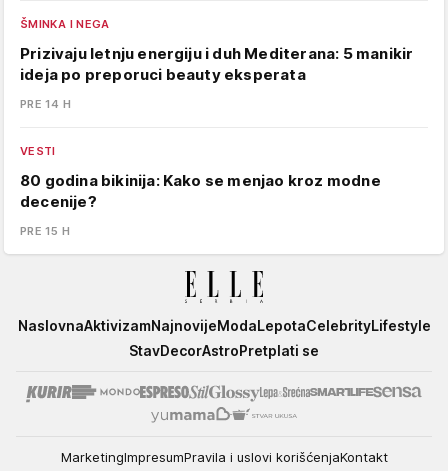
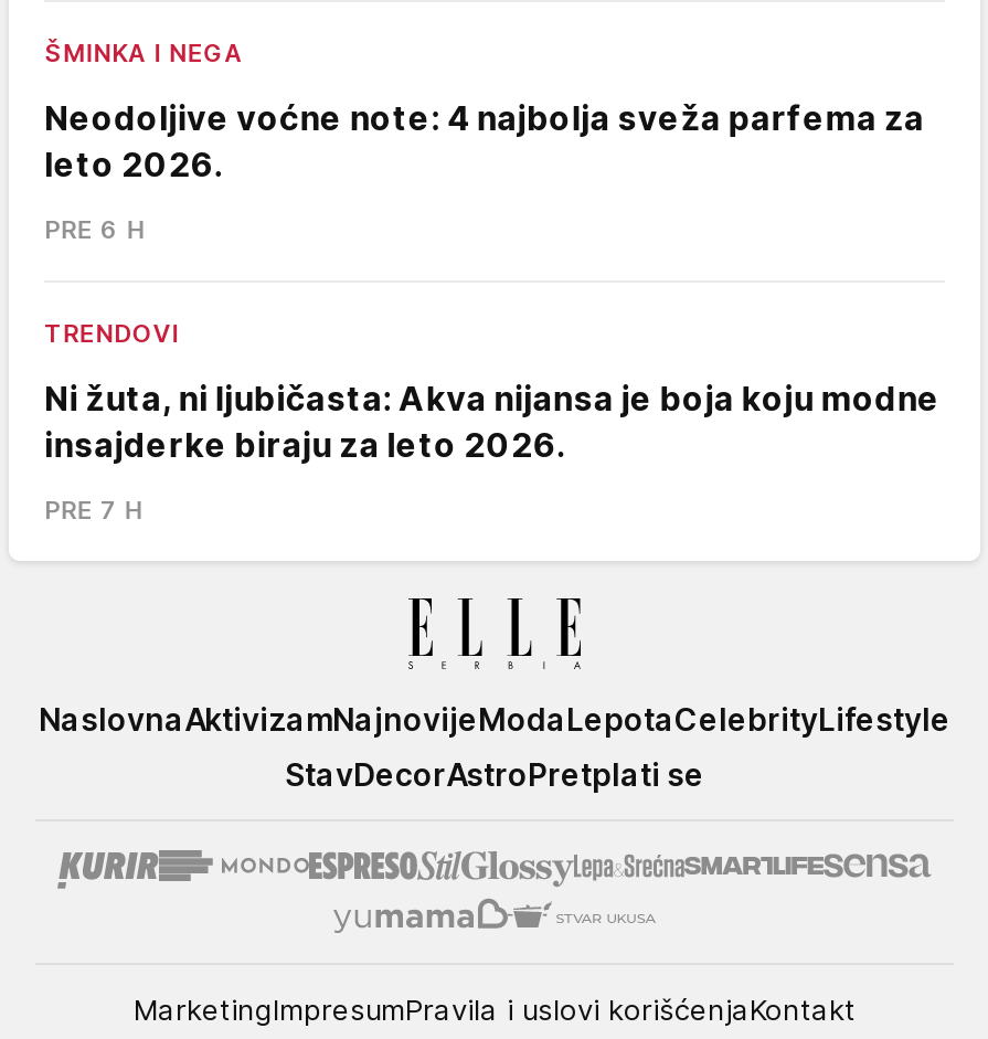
- Prizivaju letnju energiju i duh Mediterana: 5 manikir
- ideja po preporuci beauty eksperata
+ Neodoljive voćne note: 4 najbolja sveža parfema za
+ leto 2026.

- PRE 14 H
+ PRE 6 H

- VESTI
+ TRENDOVI

- 80 godina bikinija: Kako se menjao kroz modne
- decenije?
+ Ni žuta, ni ljubičasta: Akva nijansa je boja koju modne
+ insajderke biraju za leto 2026.

- PRE 15 H
+ PRE 7 H
